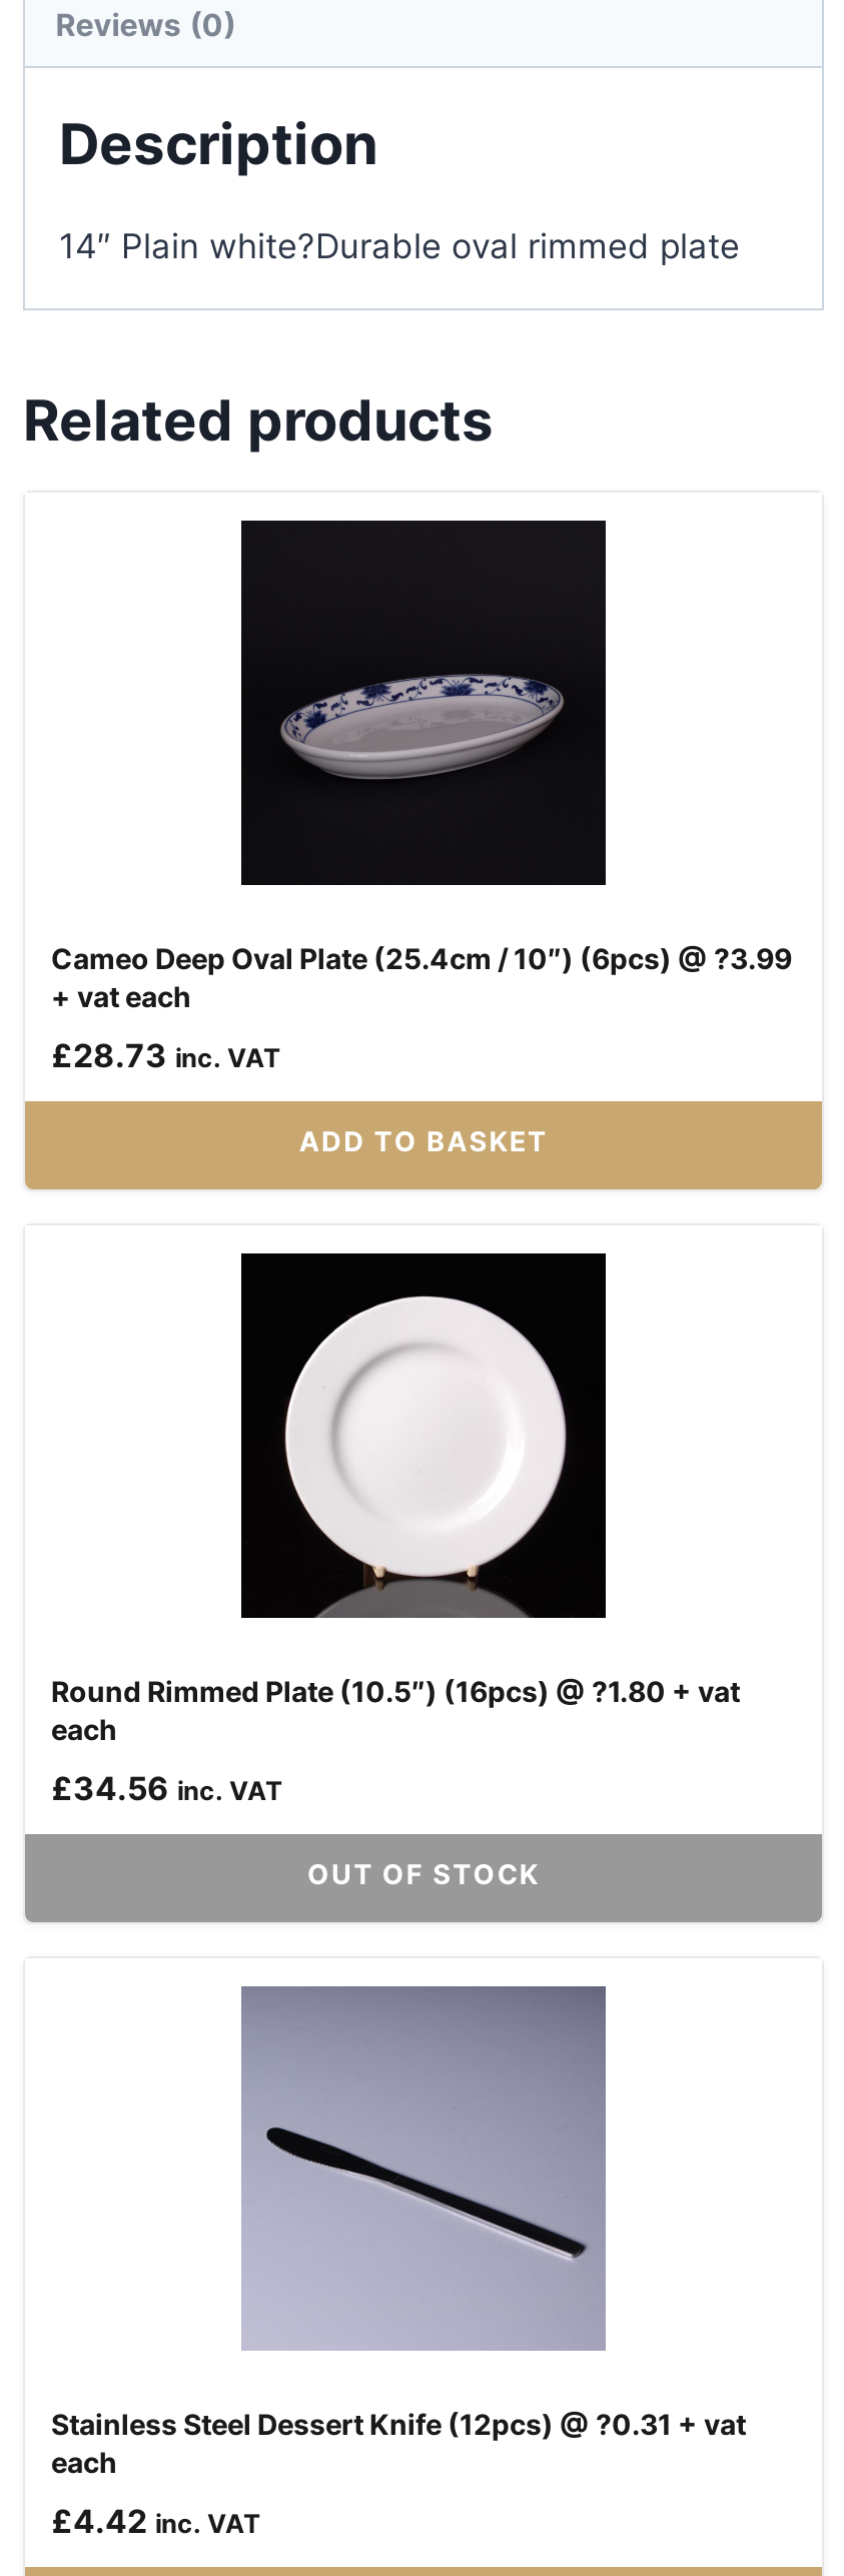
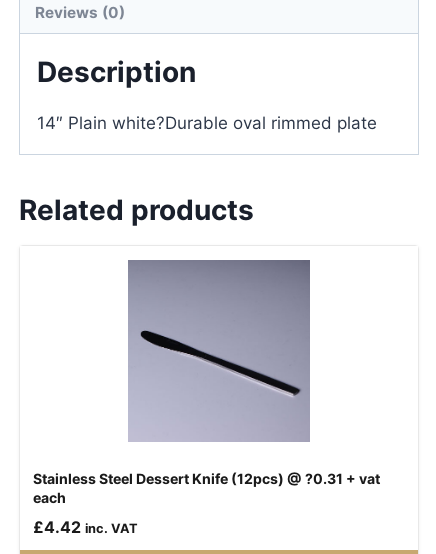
- [image]
- Cameo Deep Oval Plate (25.4cm / 10″) (6pcs) @ ?3.99
- + vat each
- £28.73 inc. VAT
- ADD TO BASKET

- [image]
- Round Rimmed Plate (10.5″) (16pcs) @ ?1.80 + vat
- each
- £34.56 inc. VAT
- OUT OF STOCK
